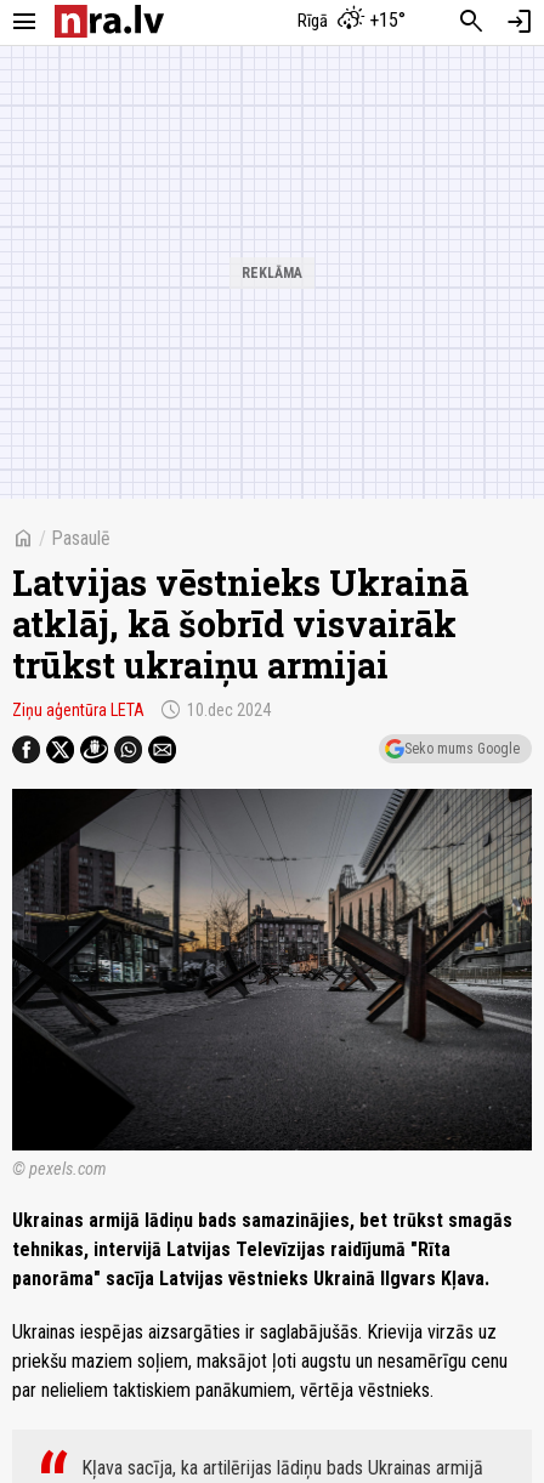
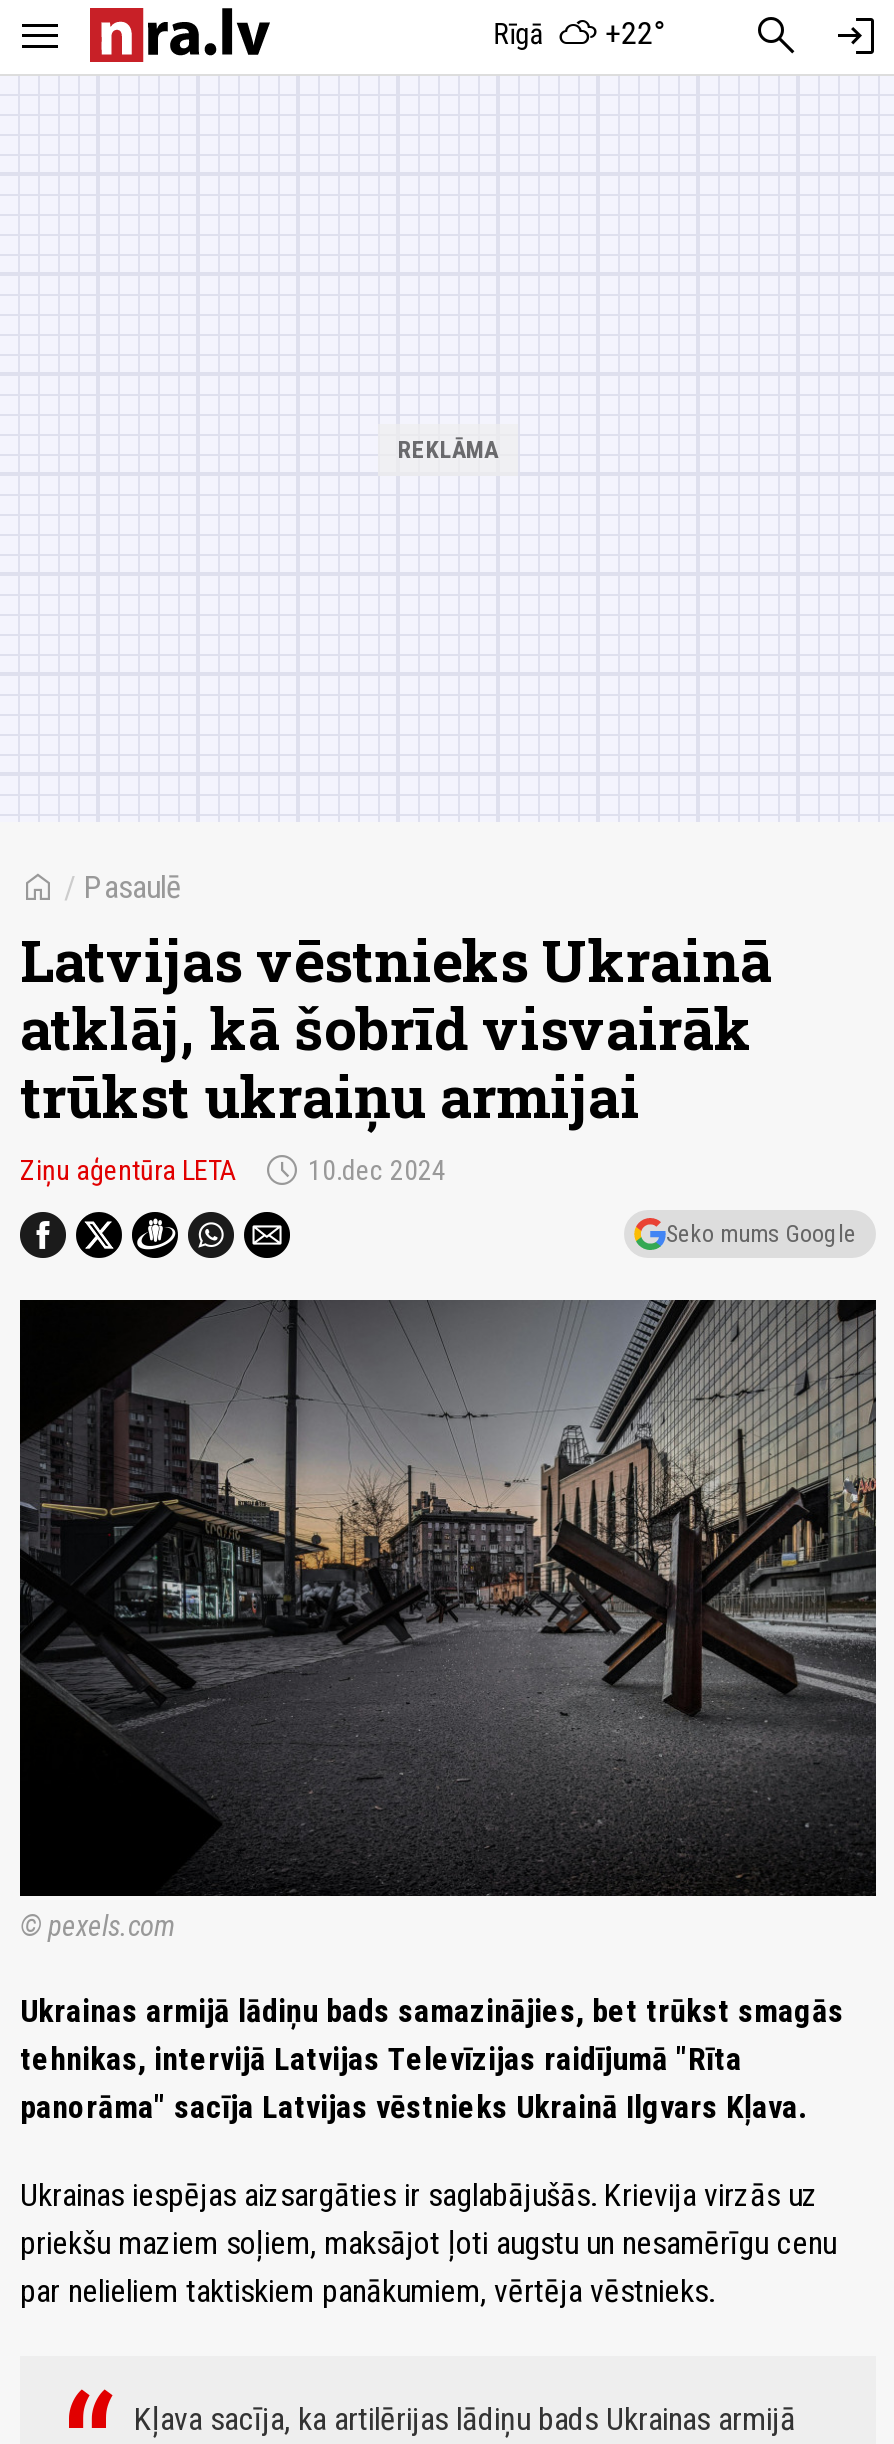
- Rīgā +15°
+ Rīgā +22°
